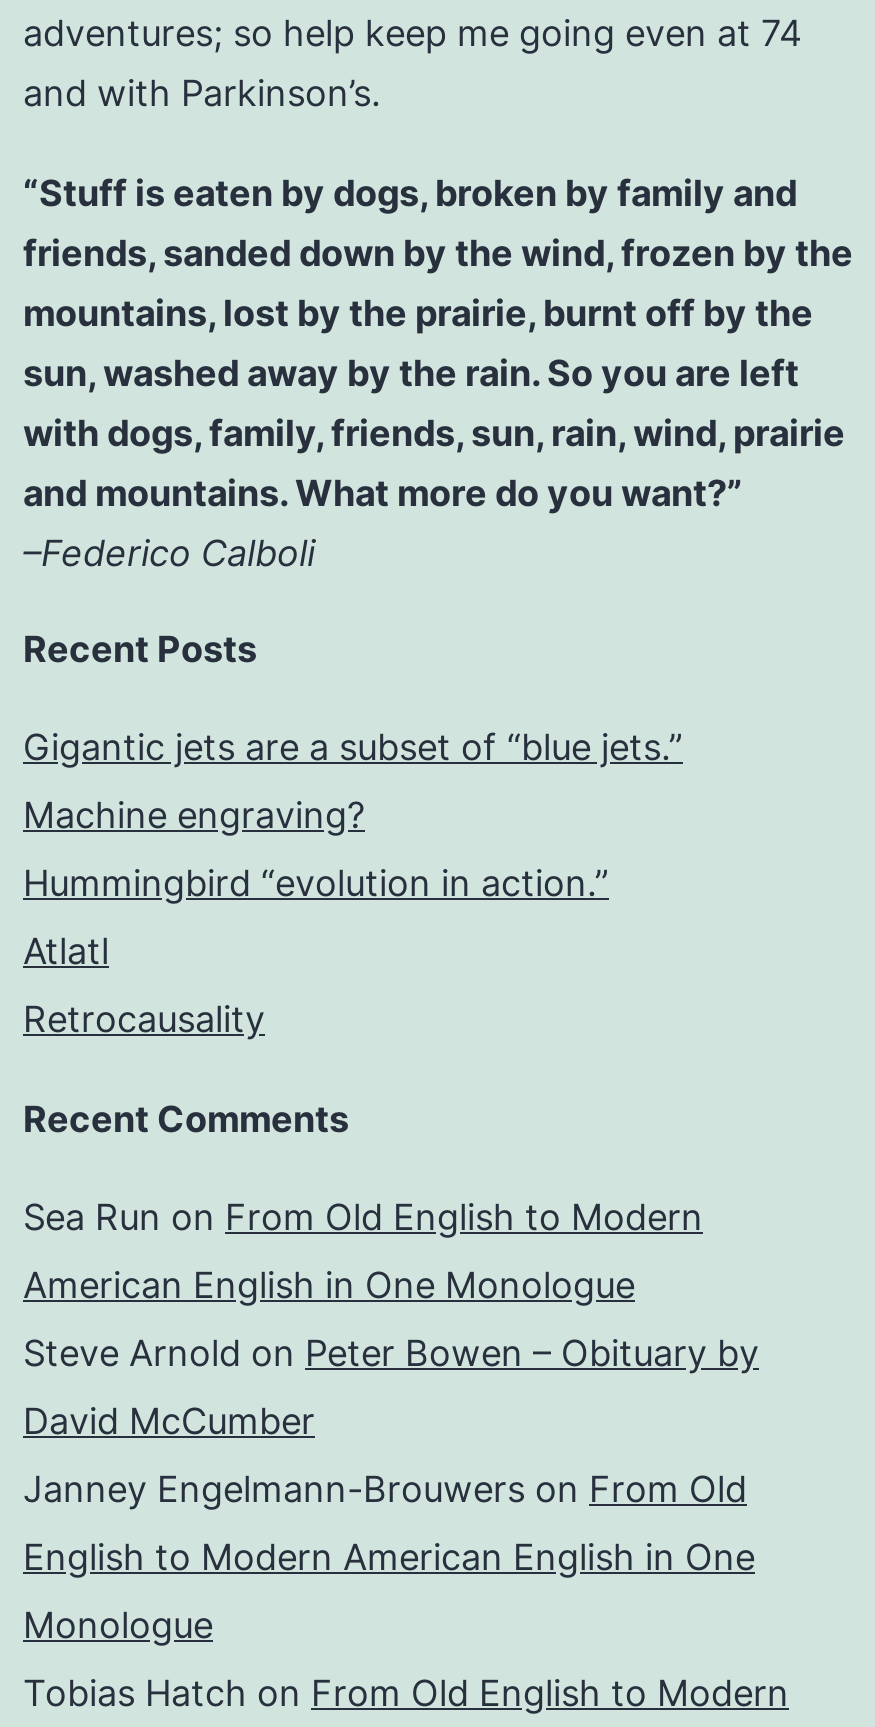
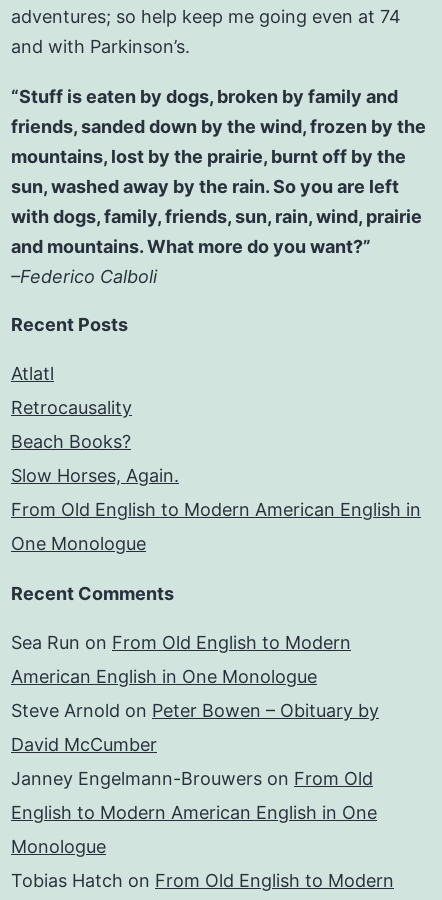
- Gigantic jets are a subset of “blue jets.”
- Machine engraving?
- Hummingbird “evolution in action.”

moved up: Atlatl | Retrocausality

+ Beach Books?
+ Slow Horses, Again.
+ From Old English to Modern American English in
+ One Monologue
